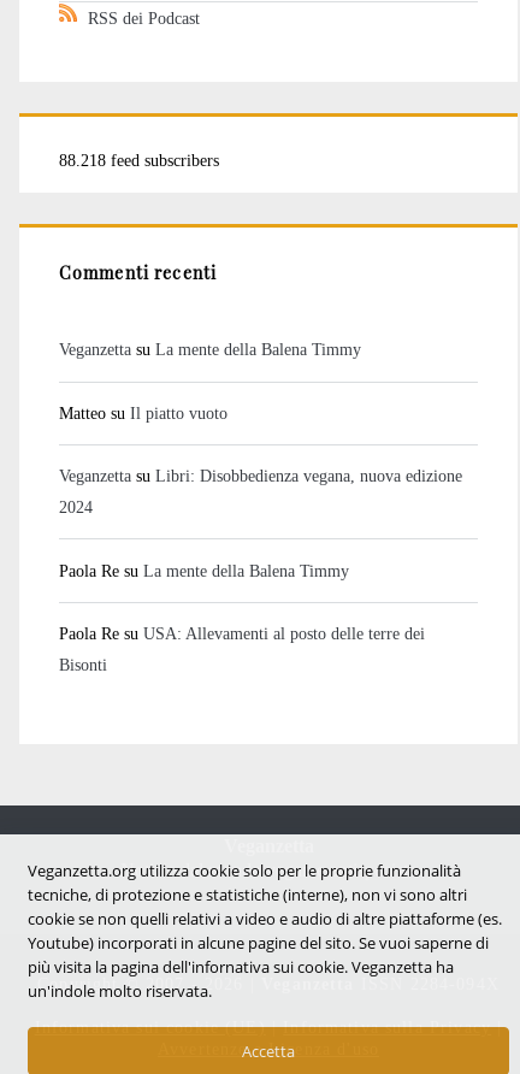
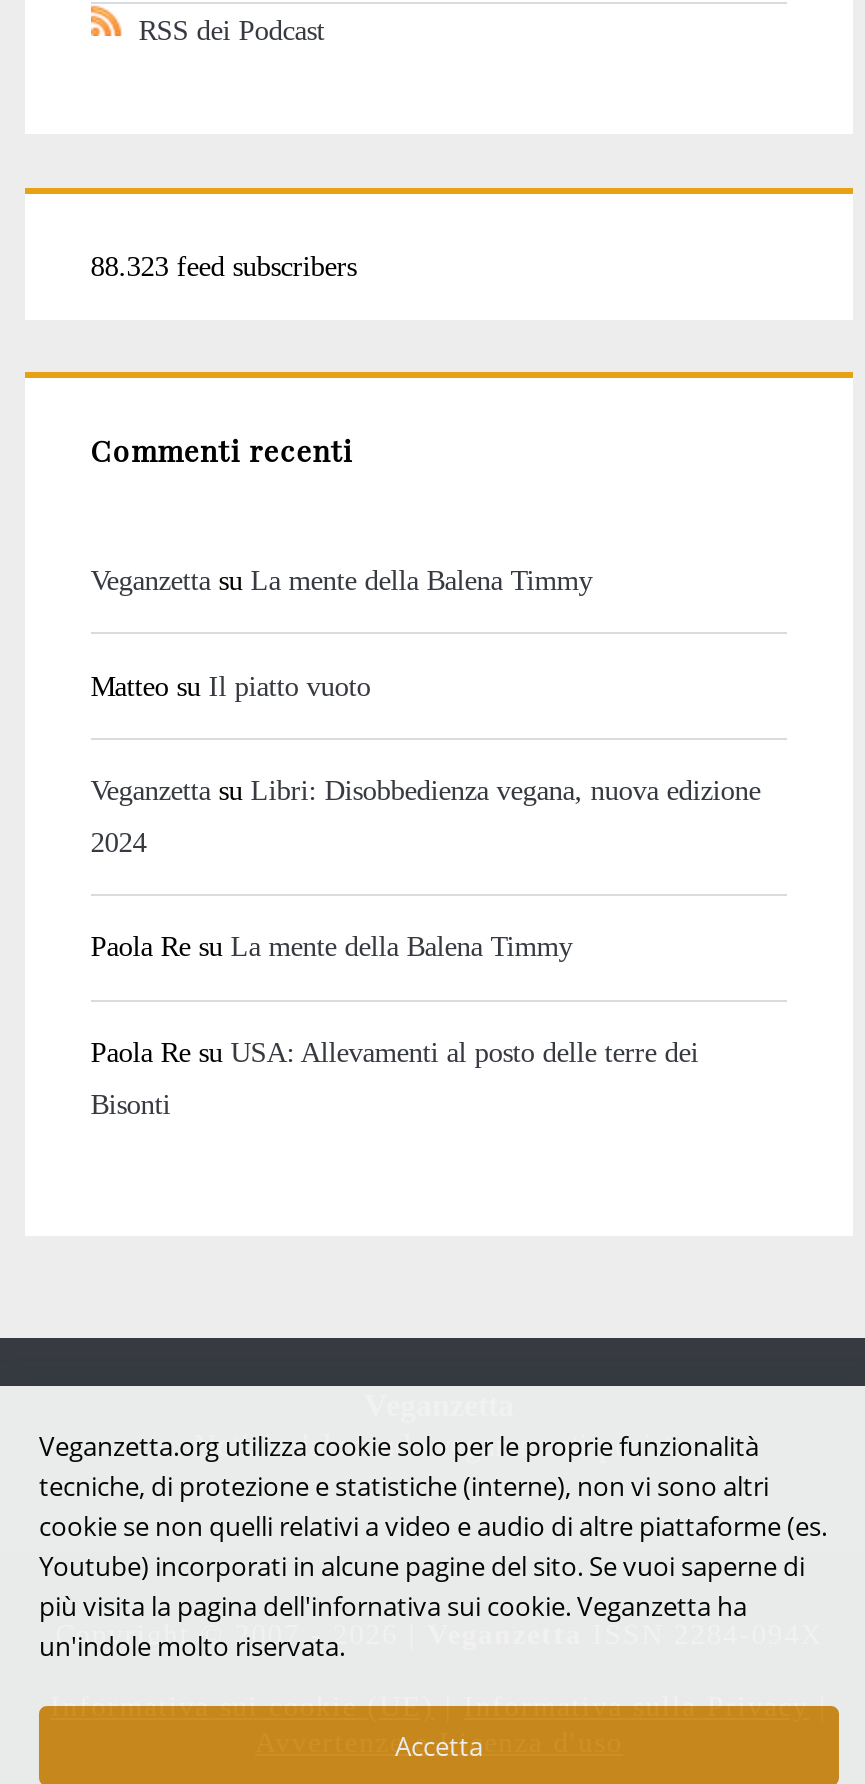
- 88.218 feed subscribers
+ 88.323 feed subscribers
